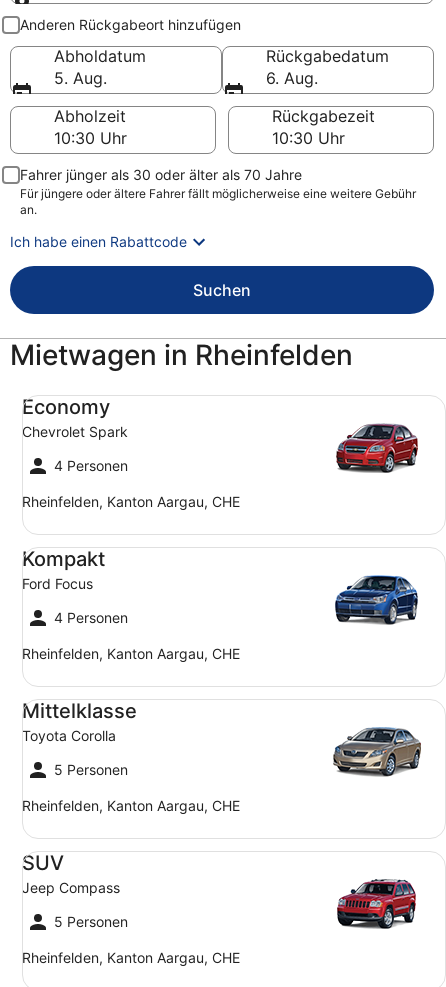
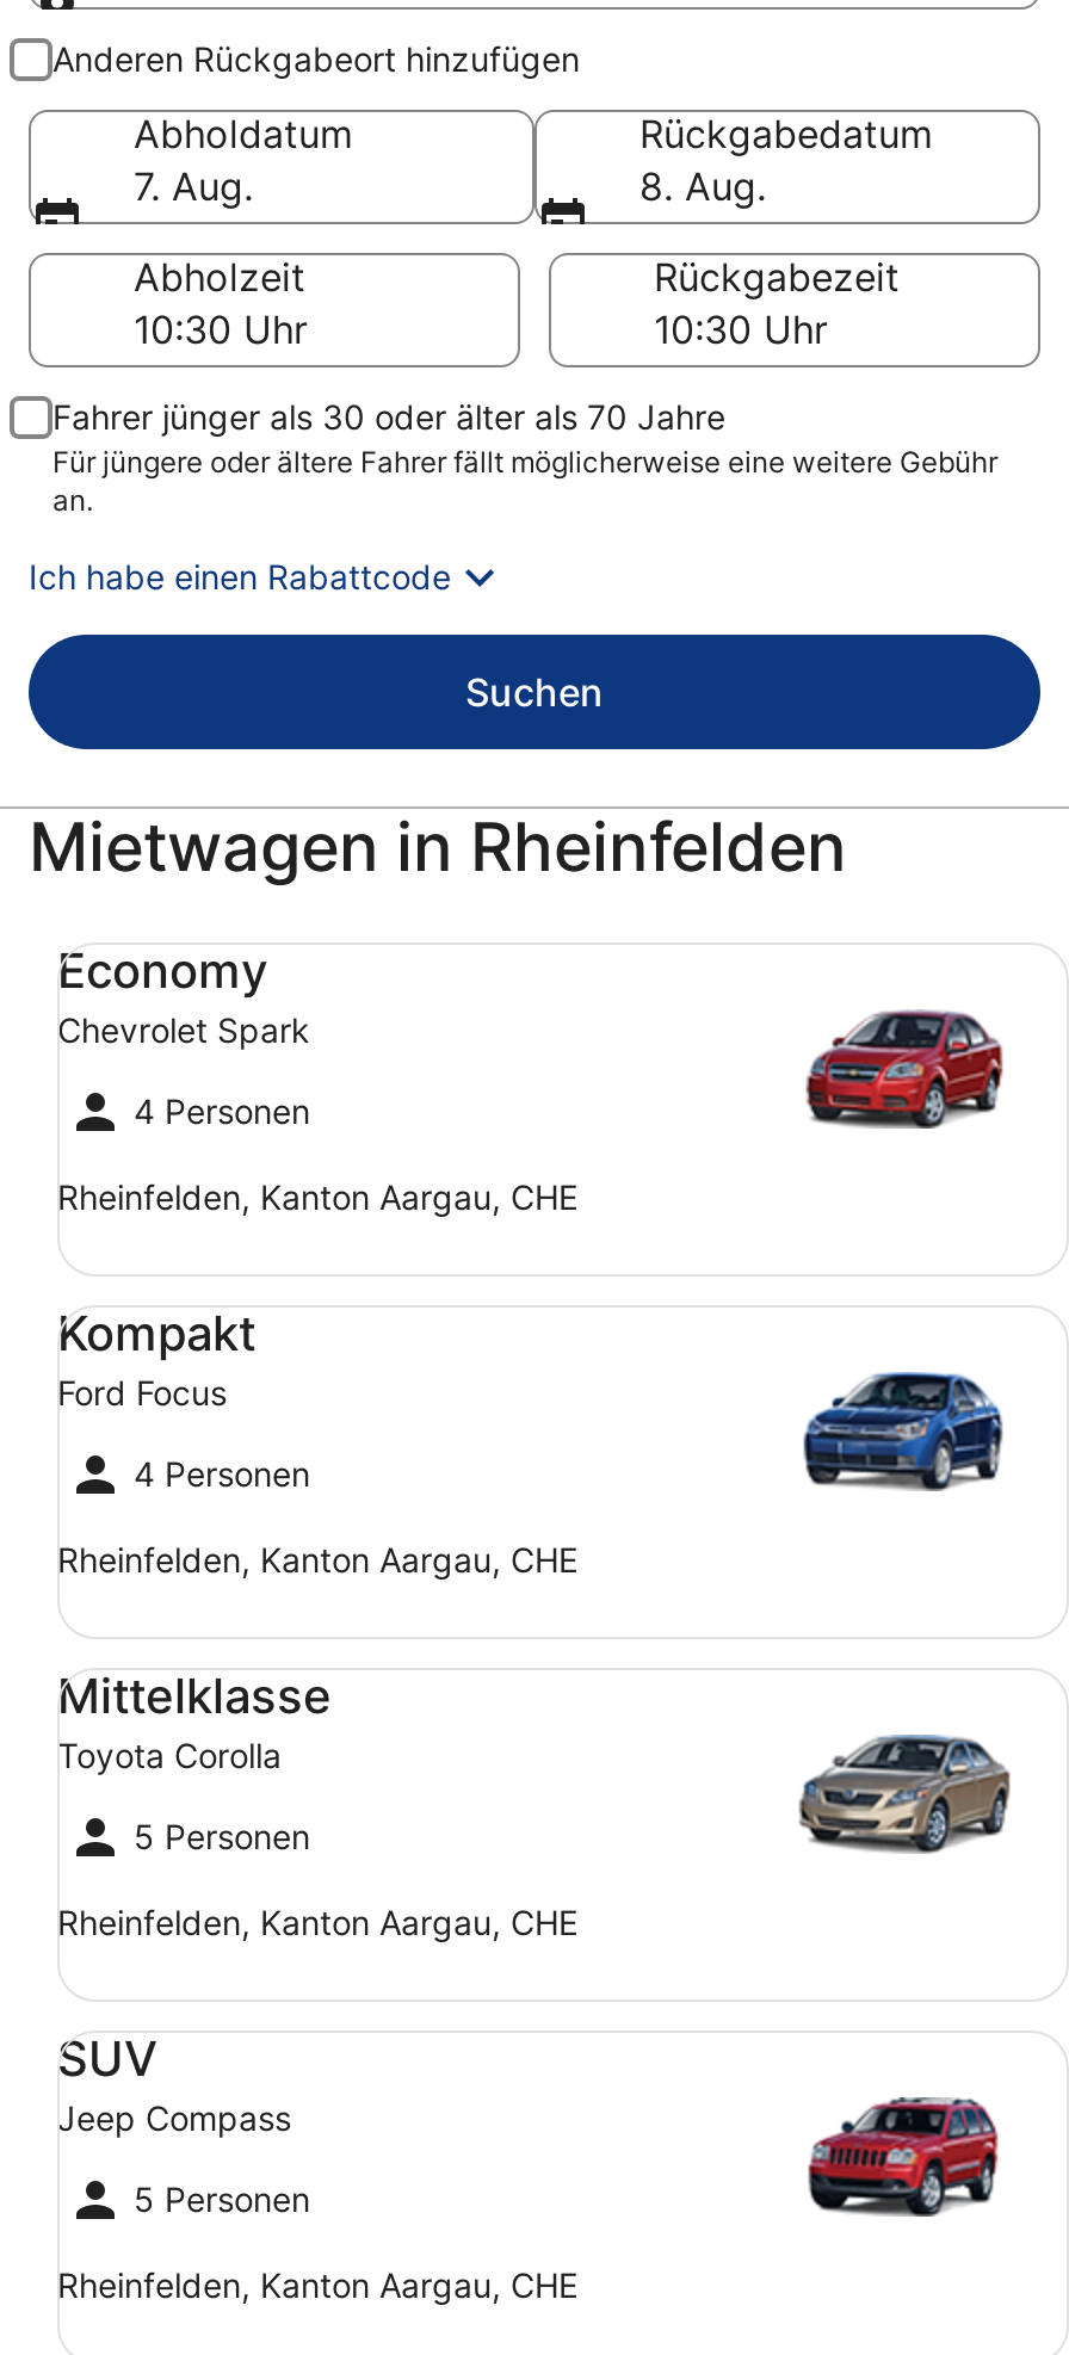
- 5. Aug.
+ 7. Aug.

- 6. Aug.
+ 8. Aug.
